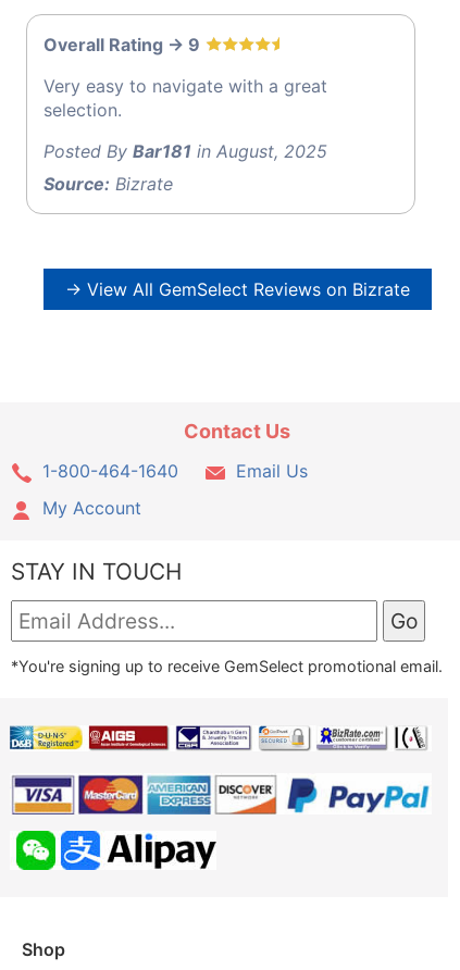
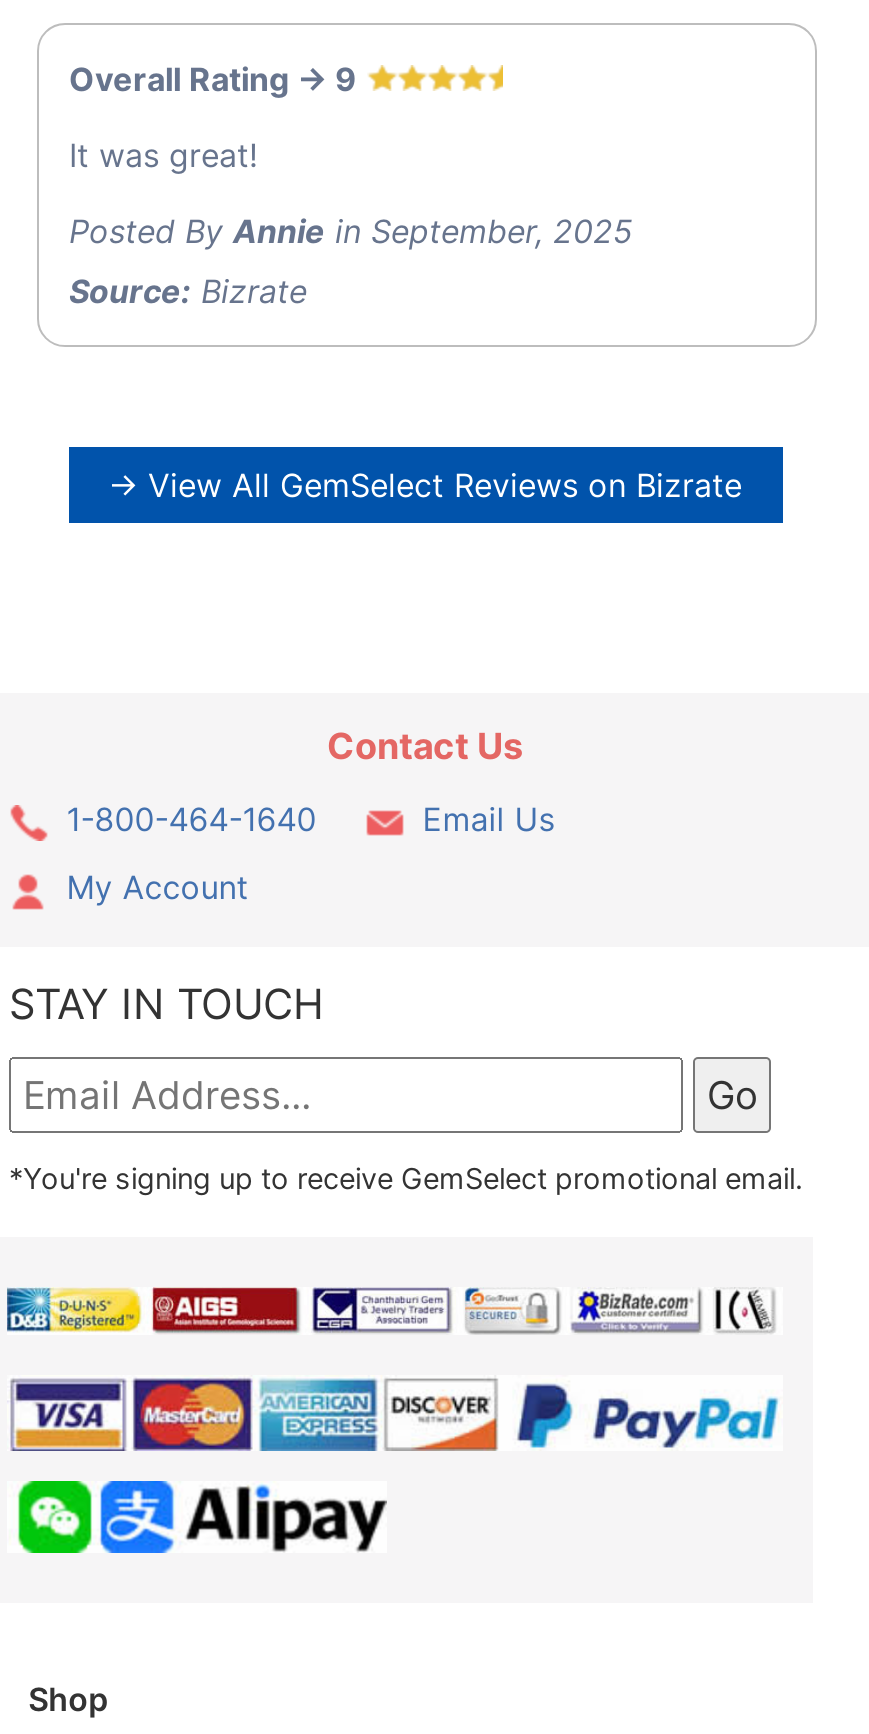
- Very easy to navigate with a great
- selection.
+ It was great!

- Posted By Bar181 in August, 2025
+ Posted By Annie in September, 2025
